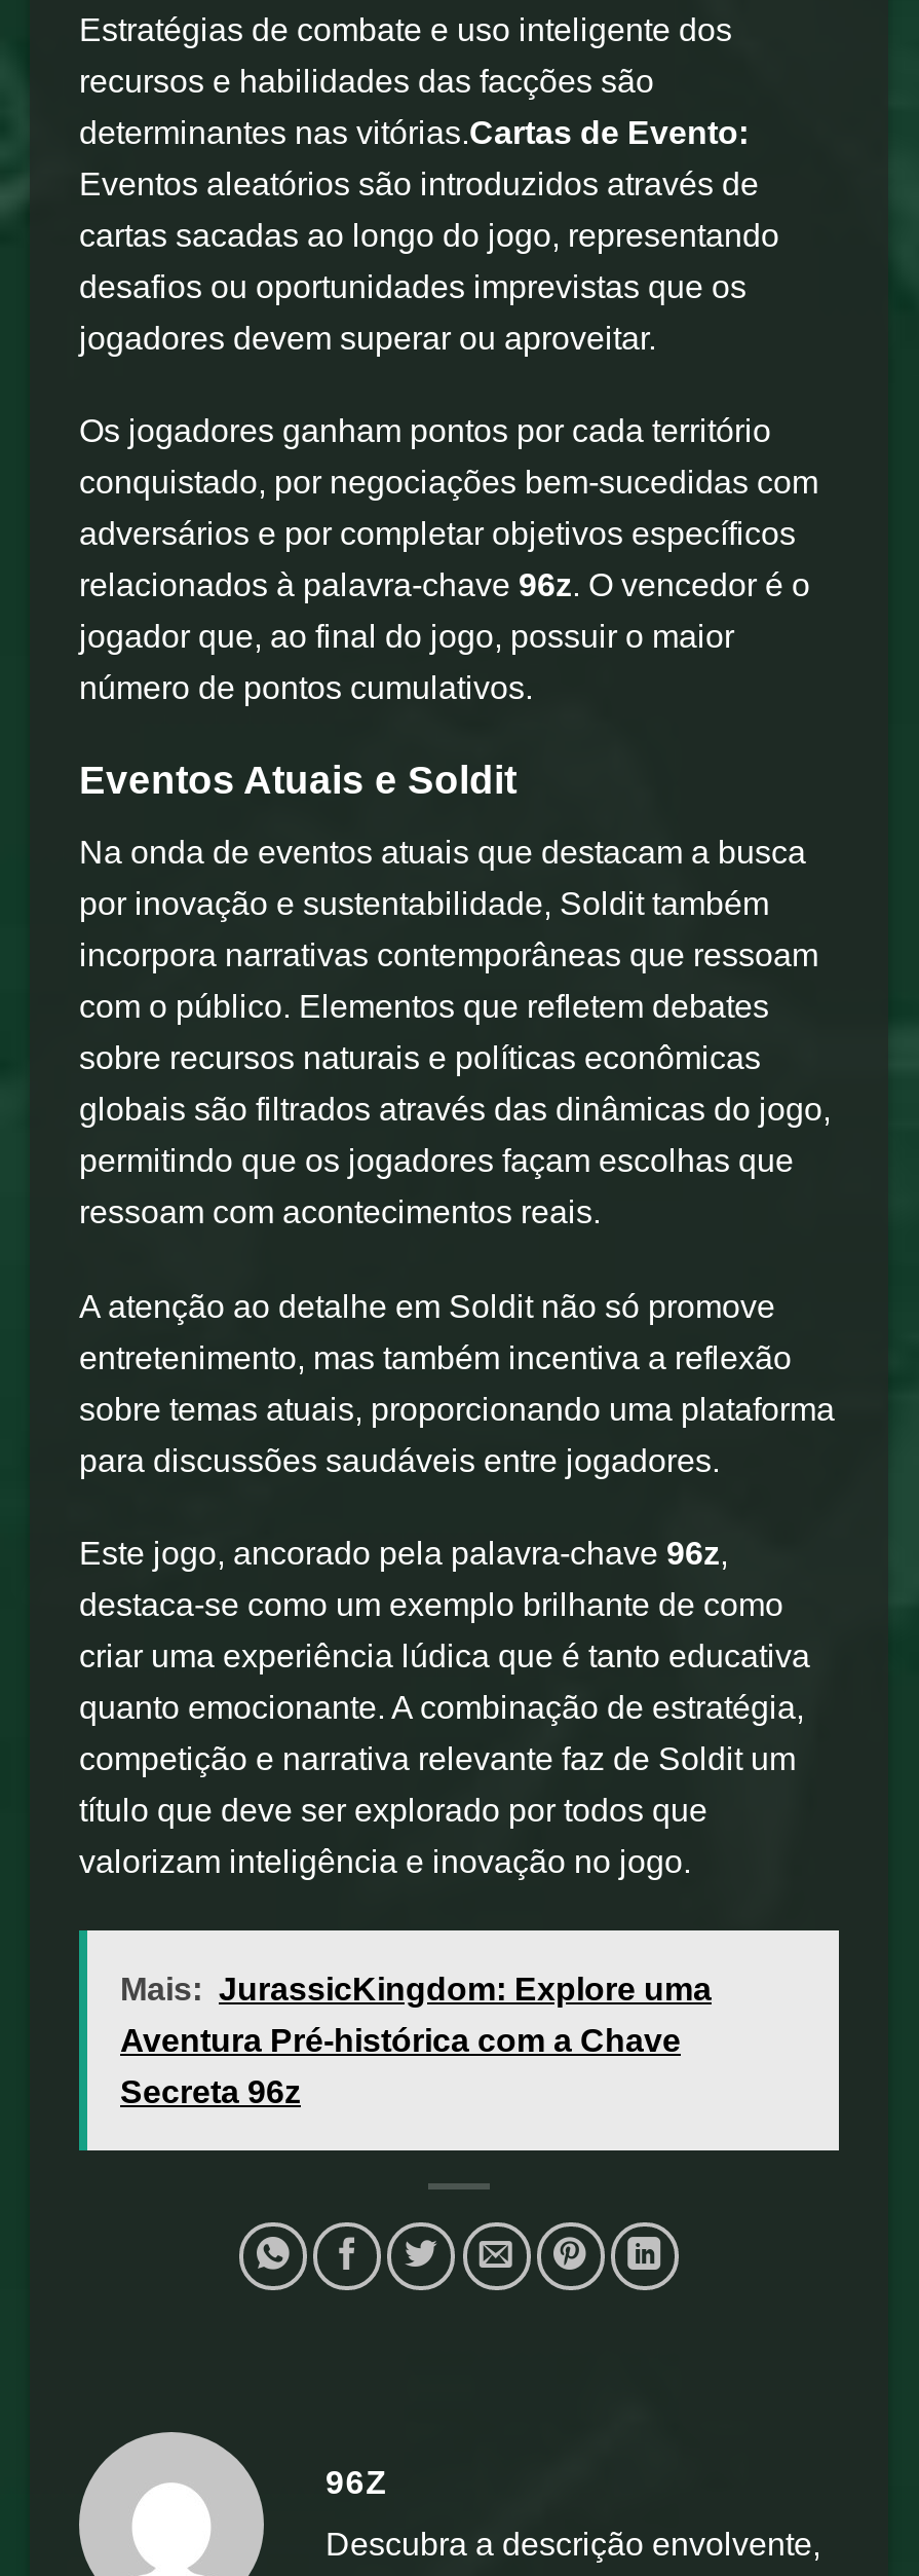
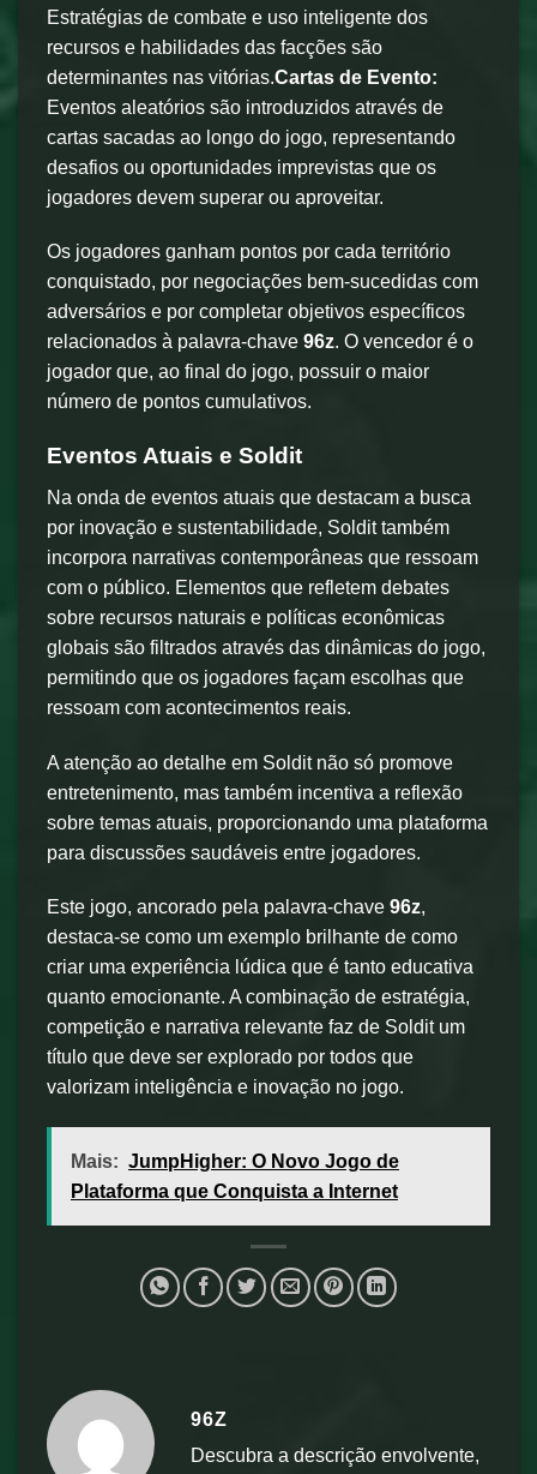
- Mais: JurassicKingdom: Explore uma
- Aventura Pré-histórica com a Chave
- Secreta 96z
+ Mais: JumpHigher: O Novo Jogo de
+ Plataforma que Conquista a Internet
